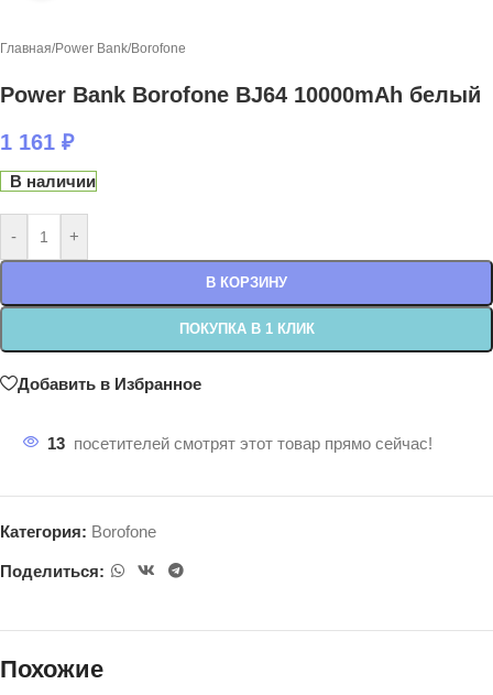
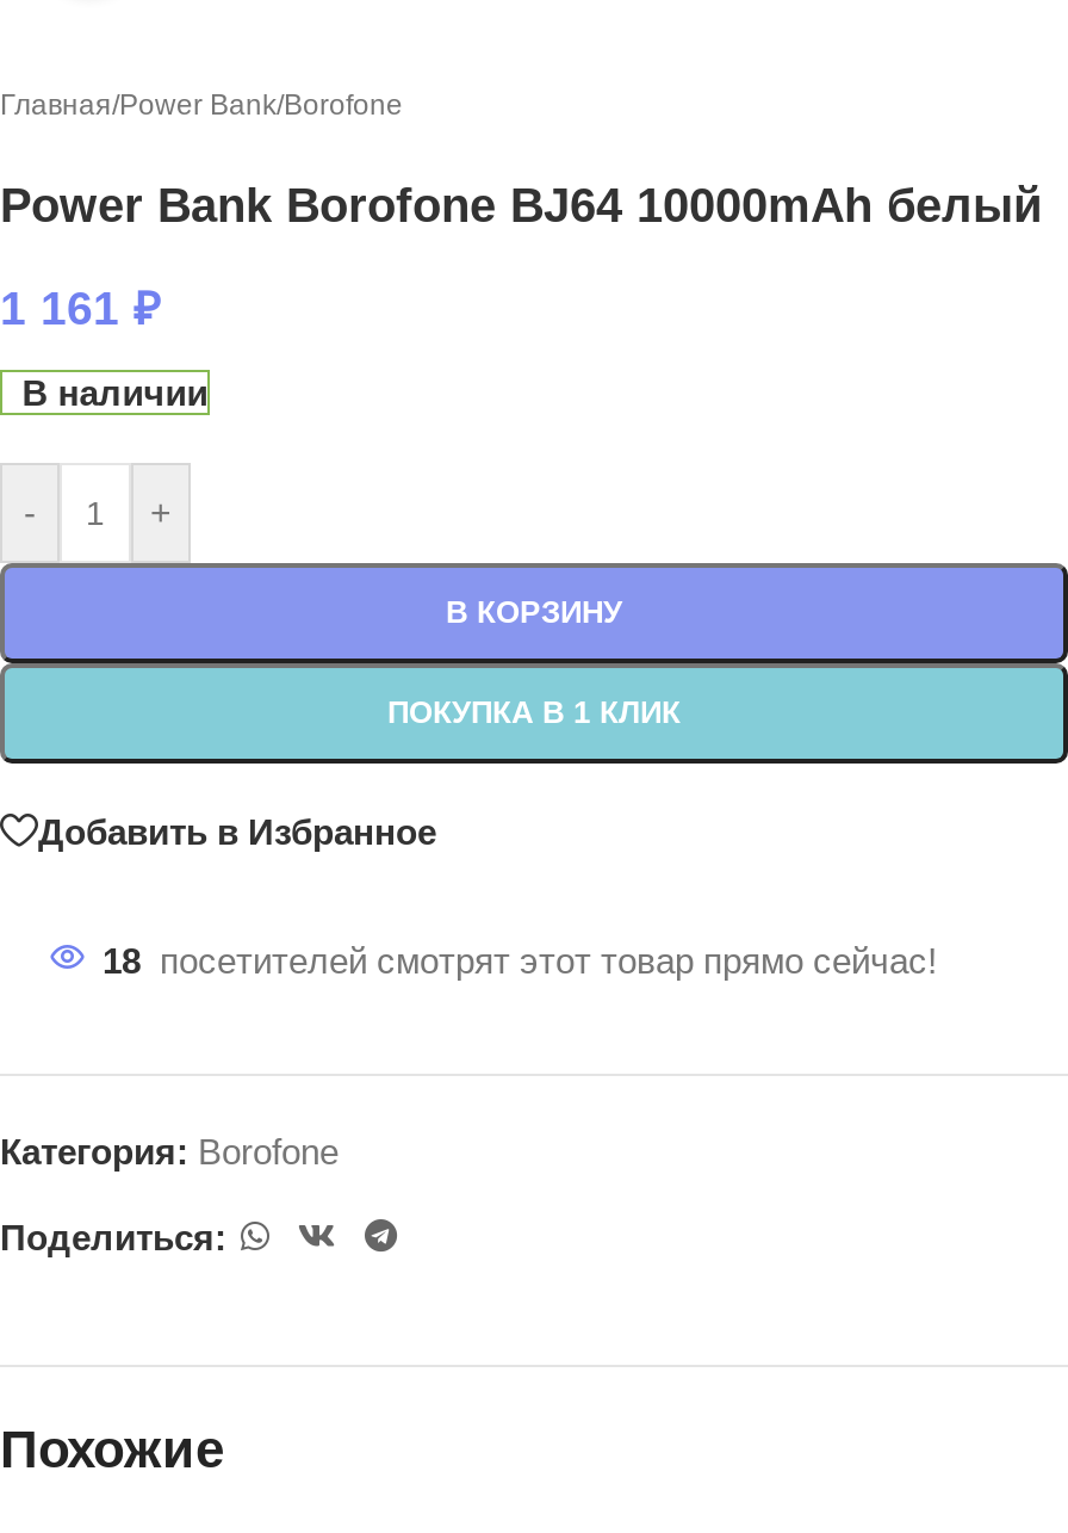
- 13 посетителей смотрят этот товар прямо сейчас!
+ 18 посетителей смотрят этот товар прямо сейчас!
